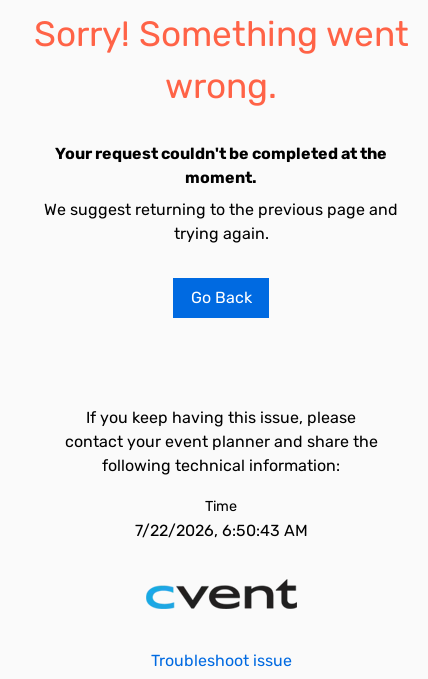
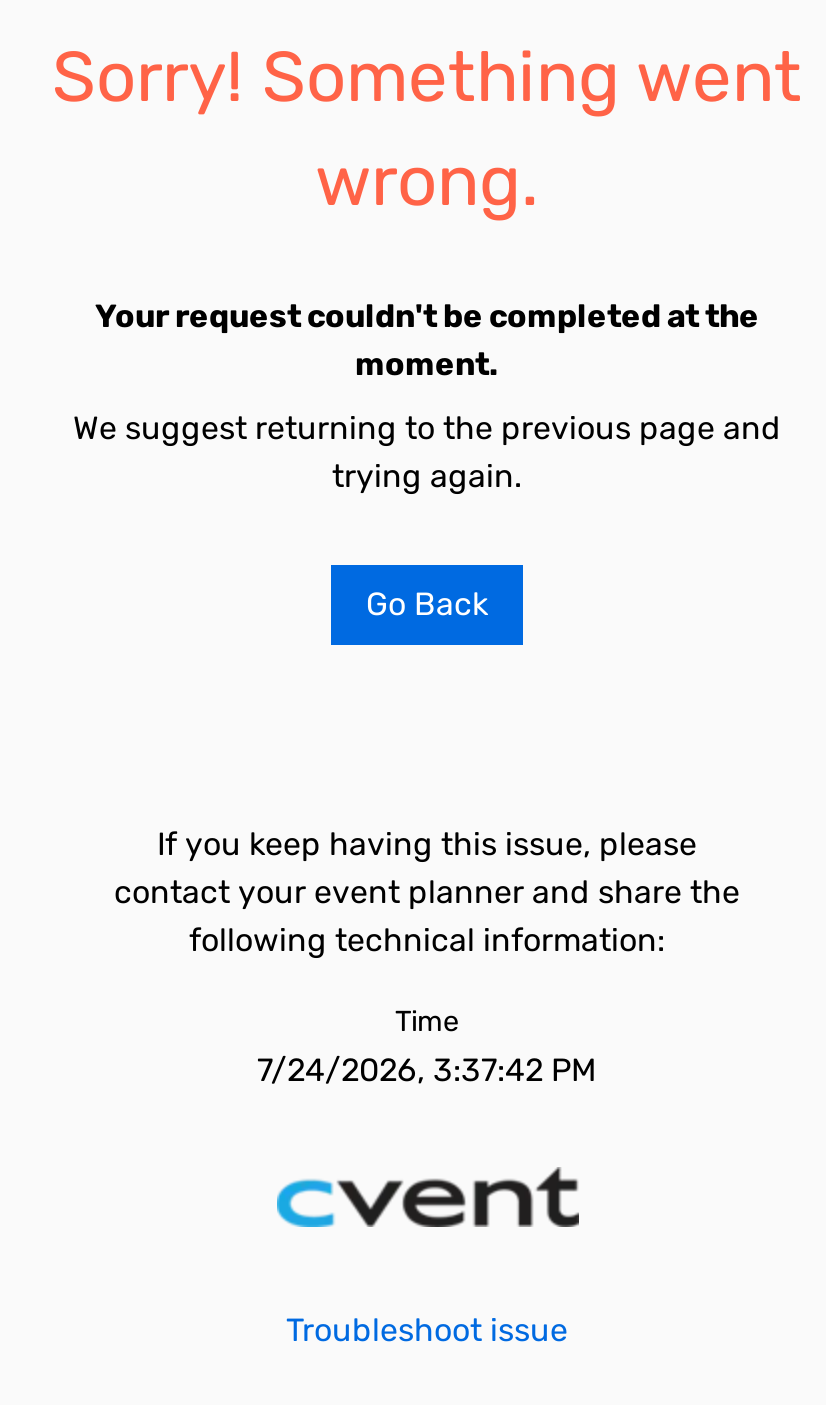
- 7/22/2026, 6:50:43 AM
+ 7/24/2026, 3:37:42 PM
